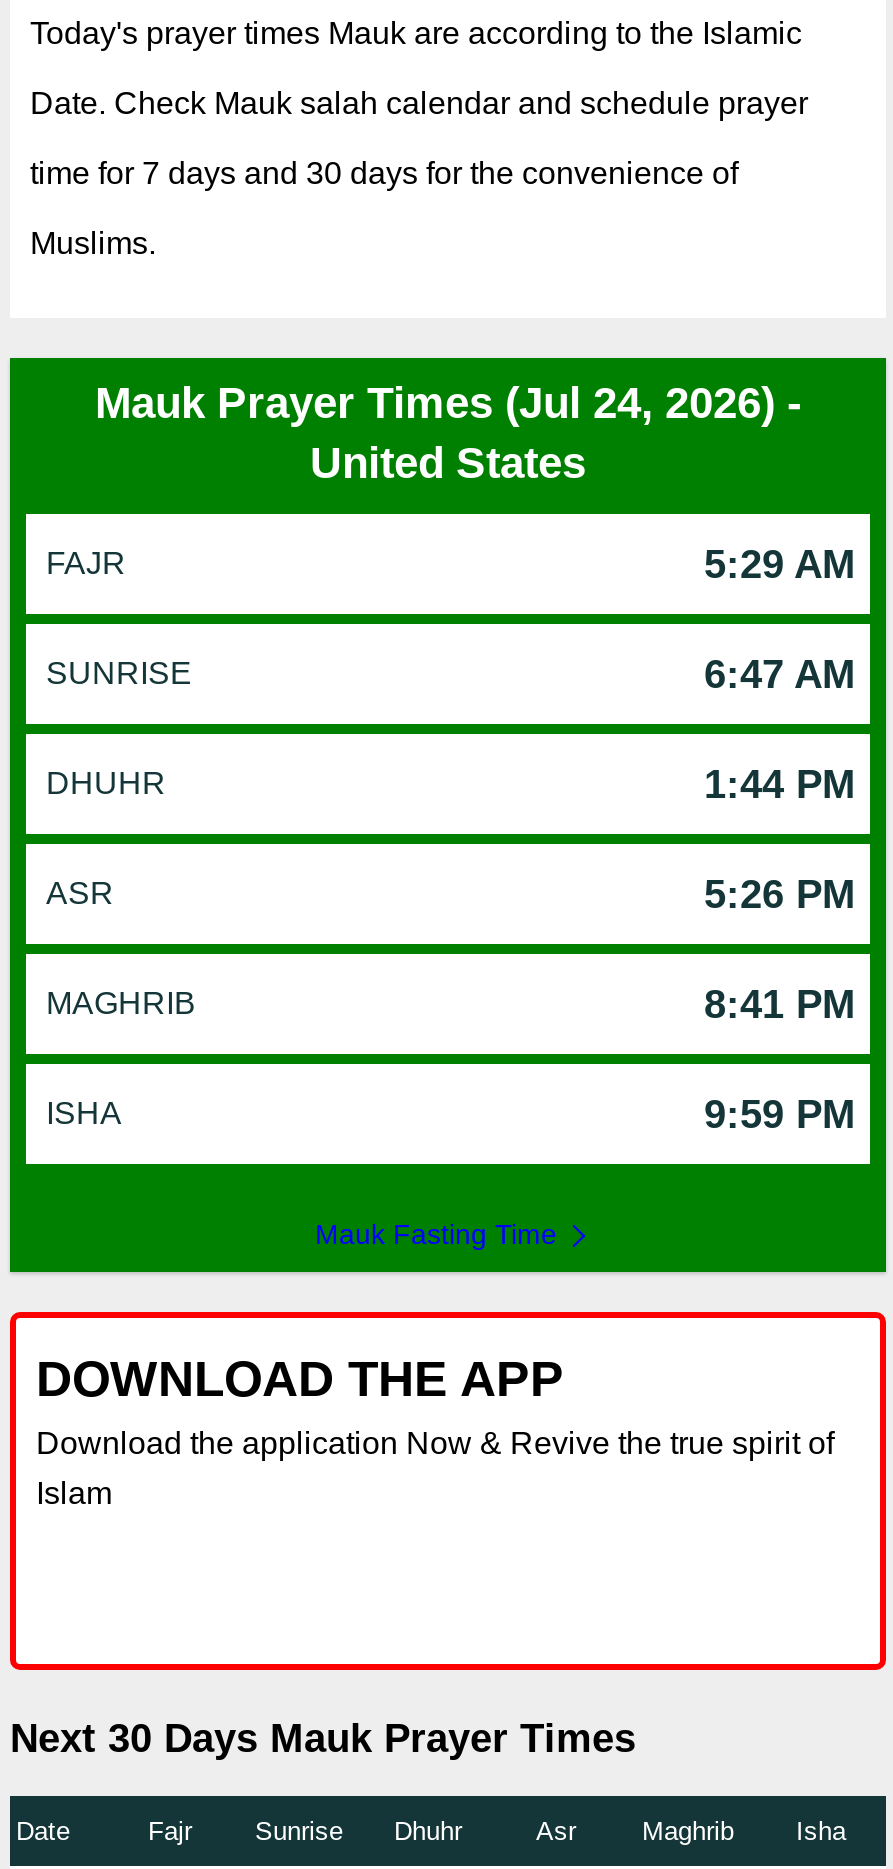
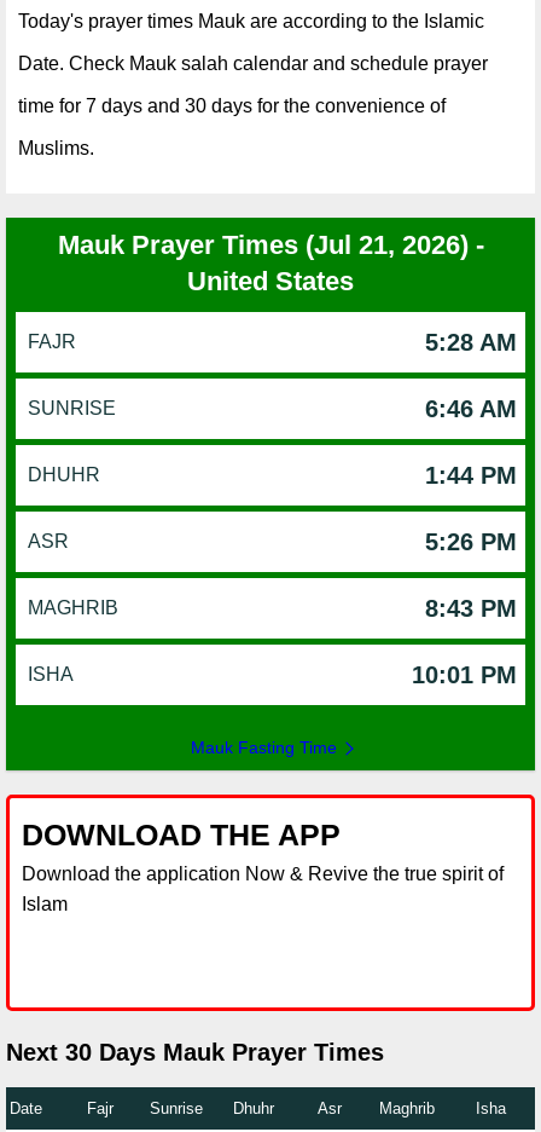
- Mauk Prayer Times (Jul 24, 2026) -
+ Mauk Prayer Times (Jul 21, 2026) -

- 5:29 AM
+ 5:28 AM

- 6:47 AM
+ 6:46 AM

- 8:41 PM
+ 8:43 PM

- 9:59 PM
+ 10:01 PM
